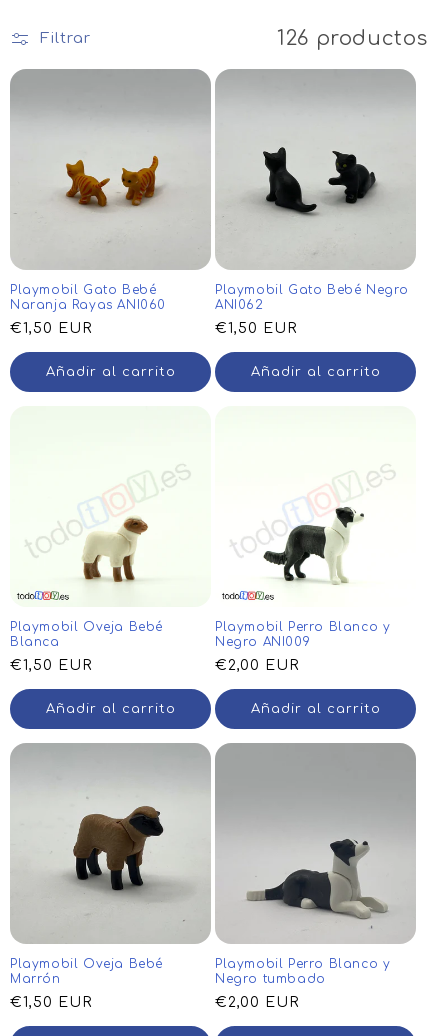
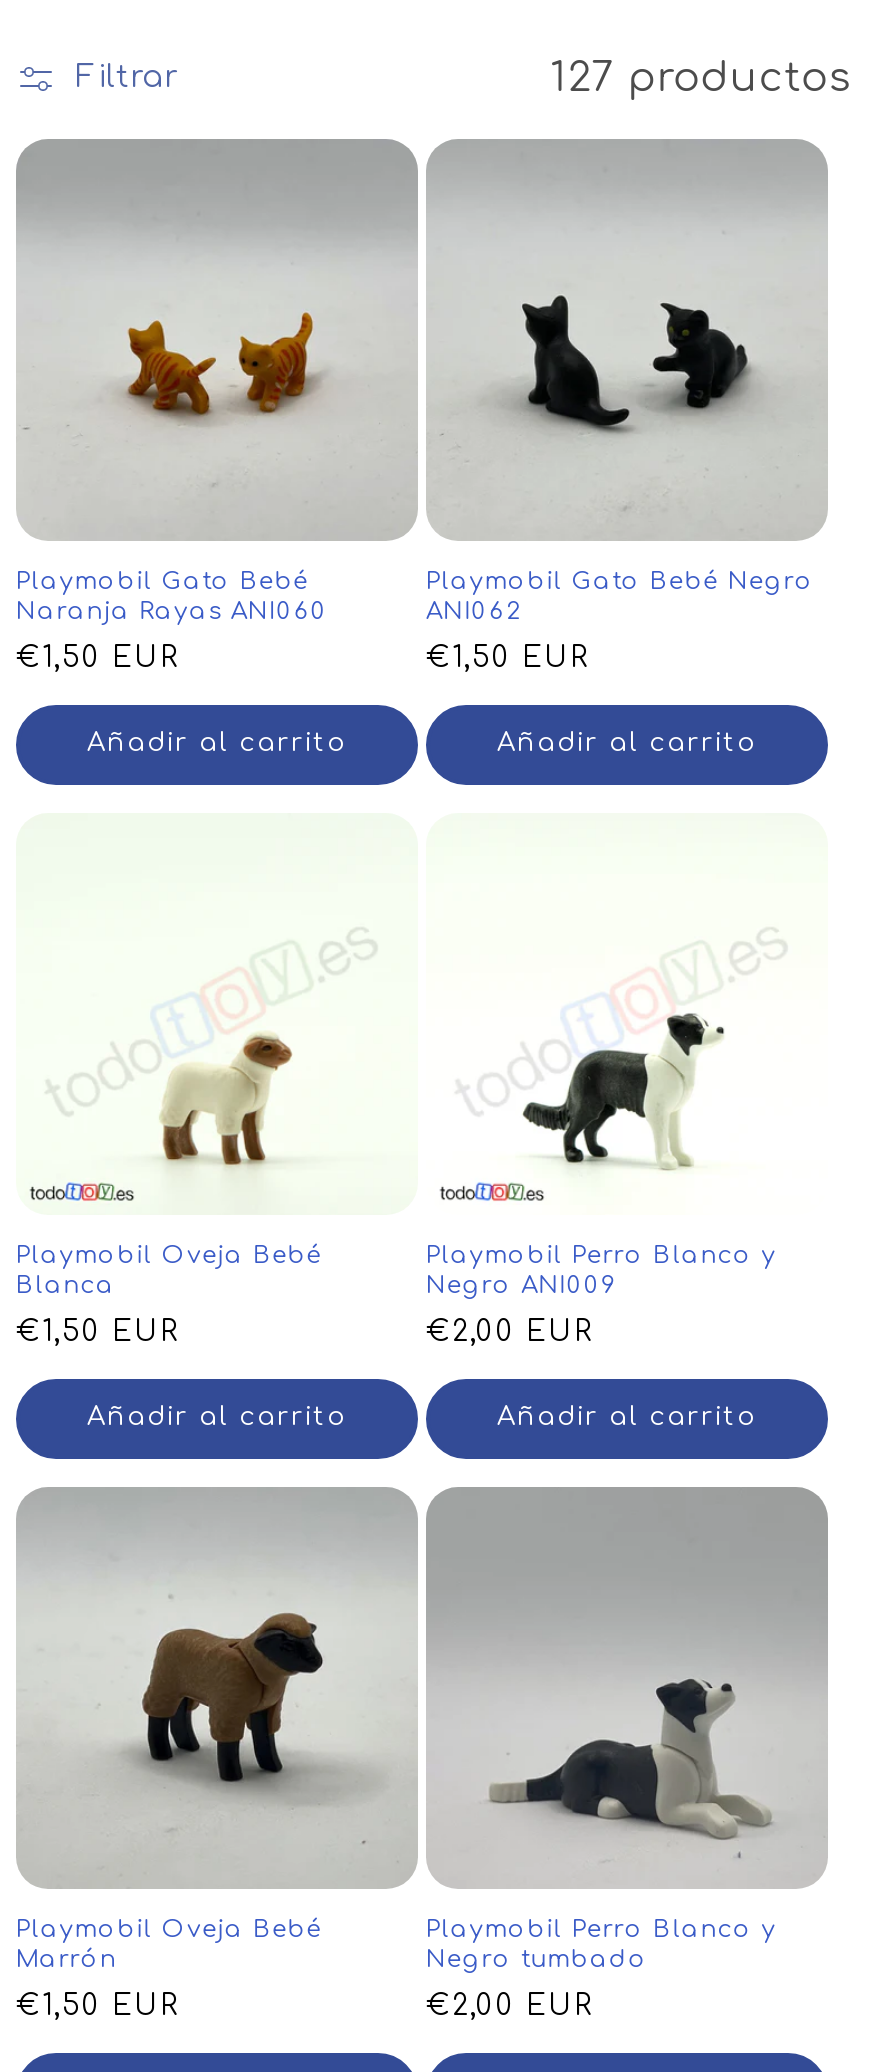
- 126 productos
+ 127 productos
